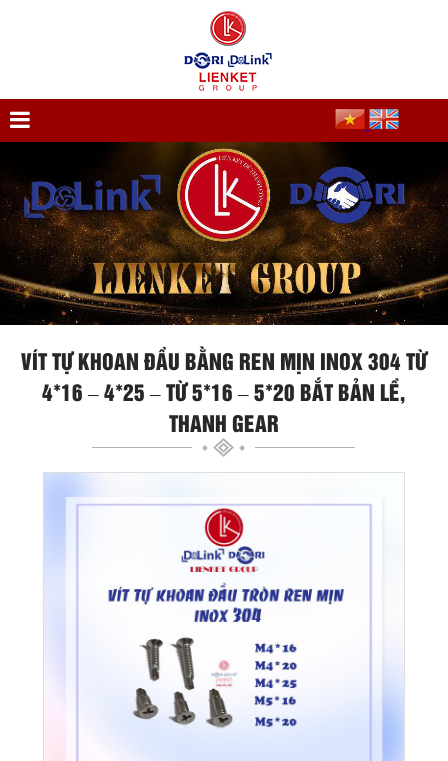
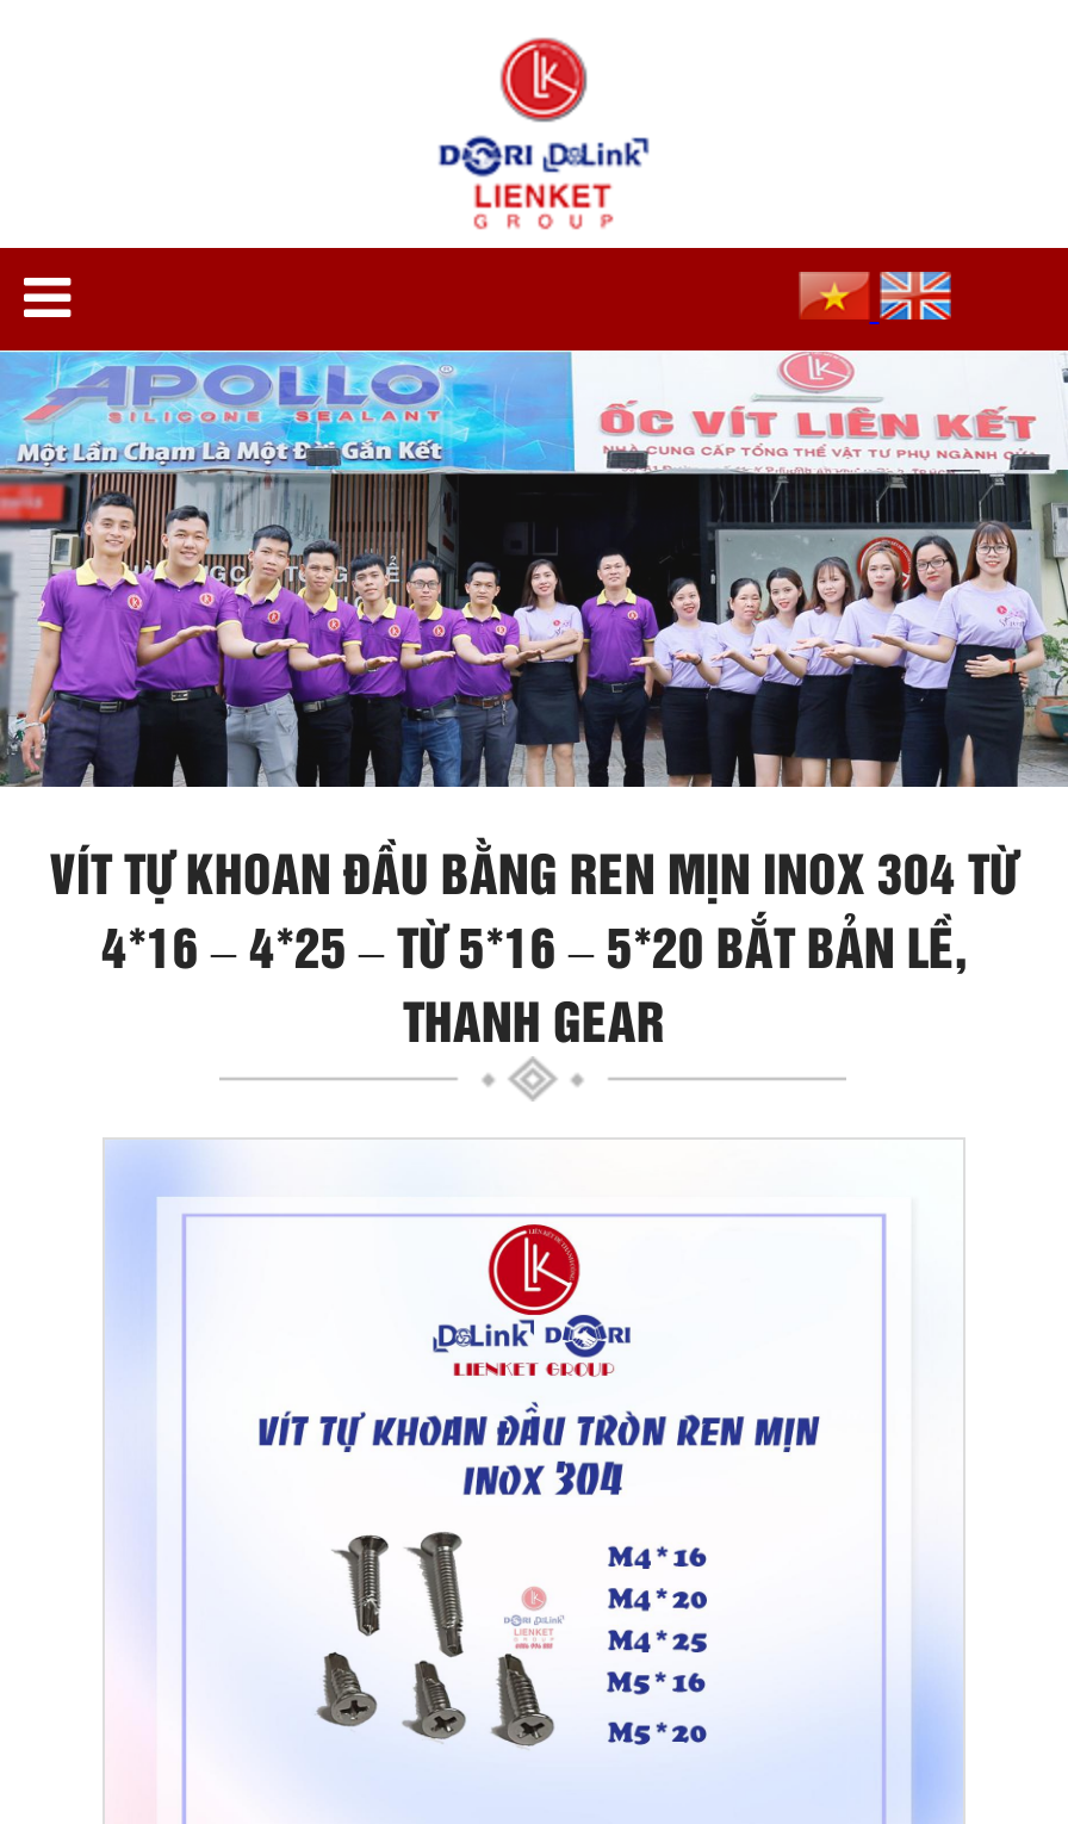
- [image]
+ [image]
